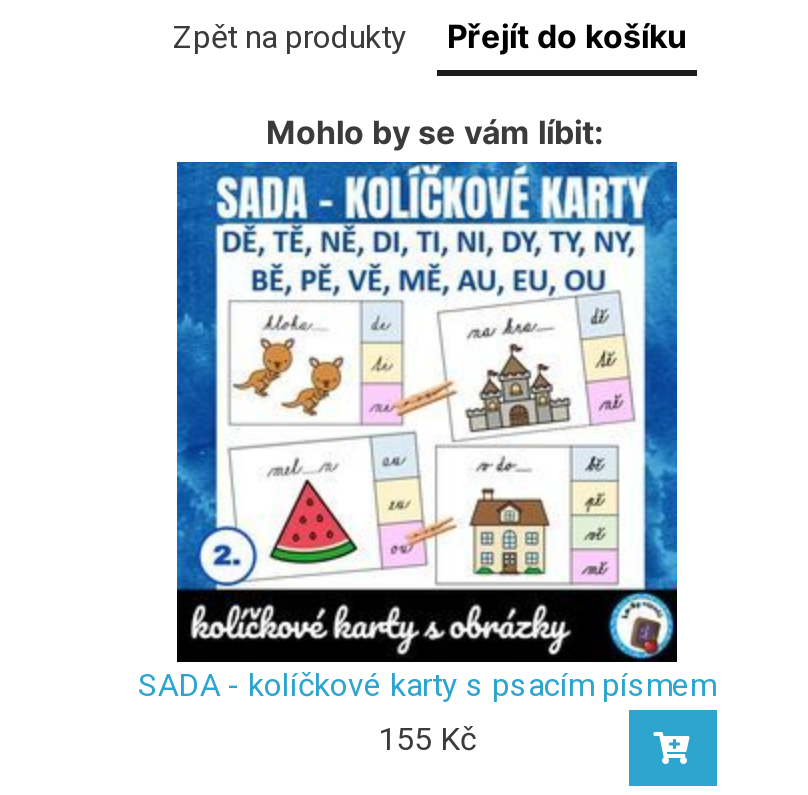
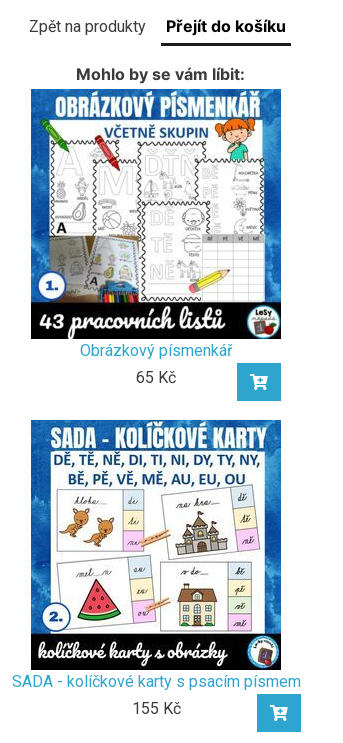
+ [image]
+ Obrázkový písmenkář
+ 65 Kč

+ [image]
